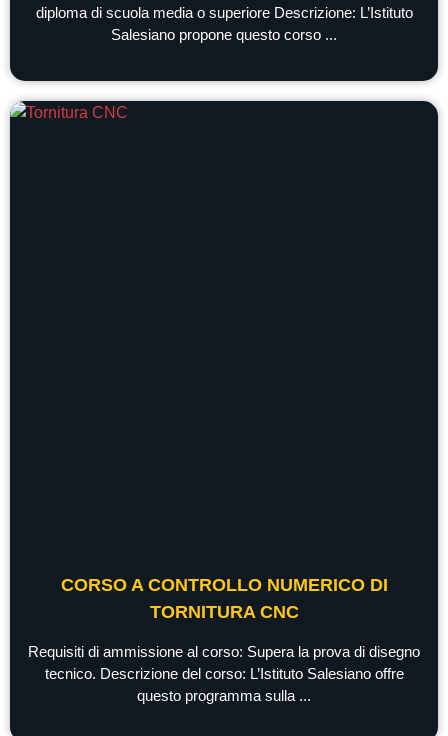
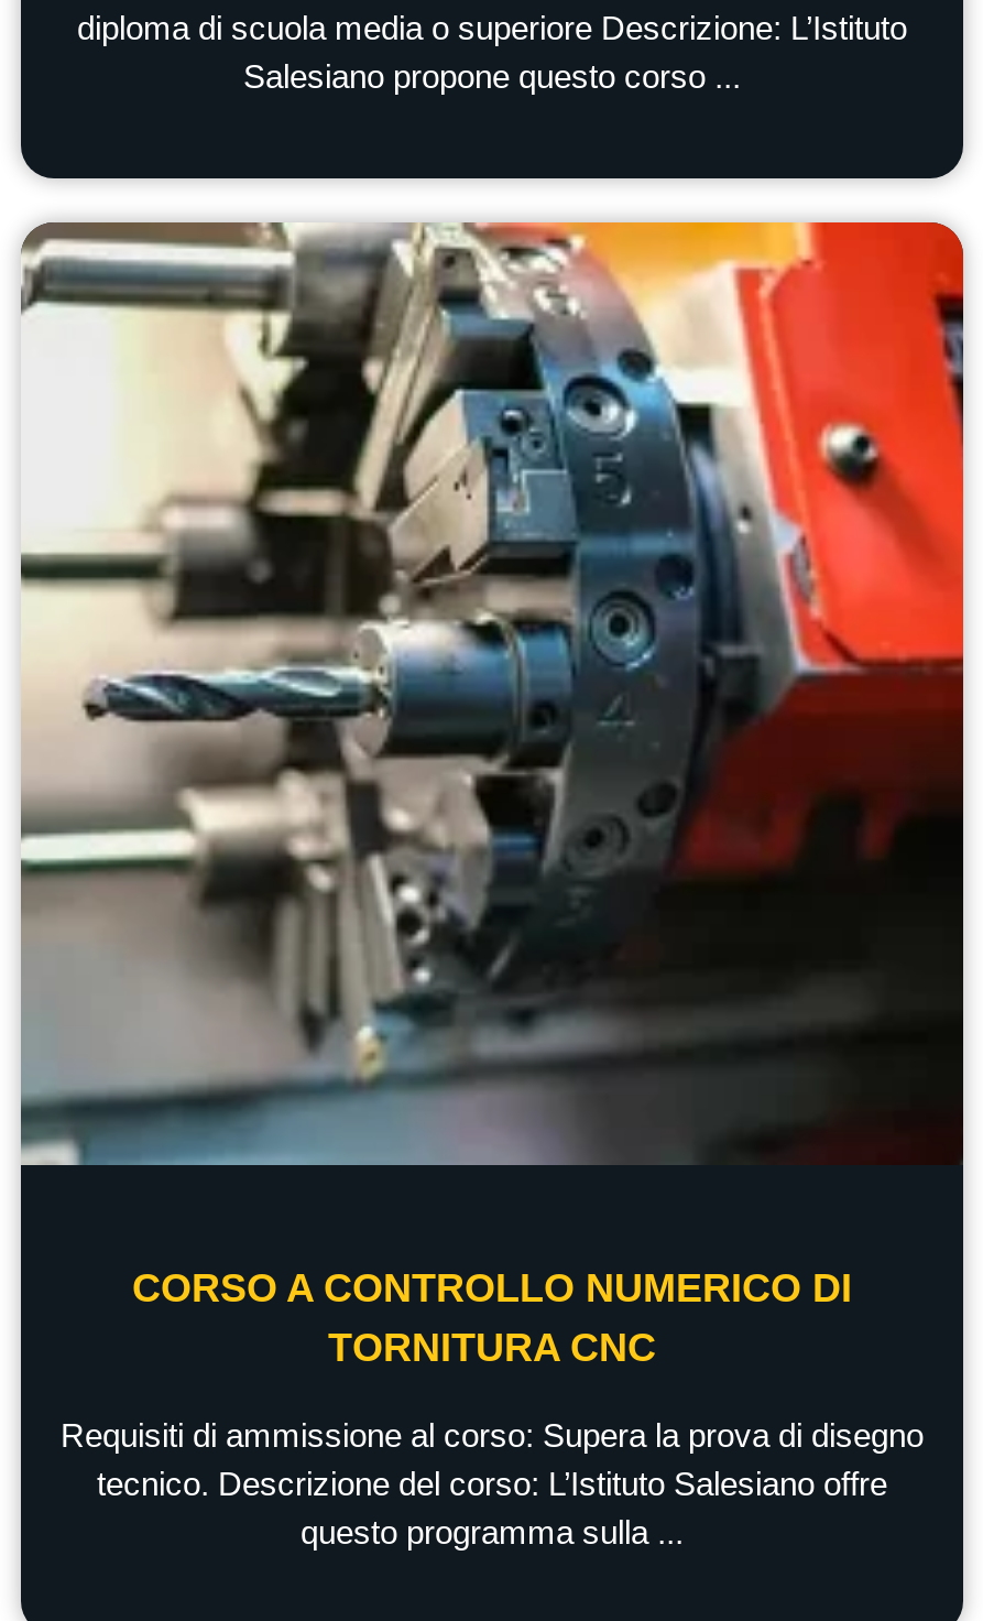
+ [image]
